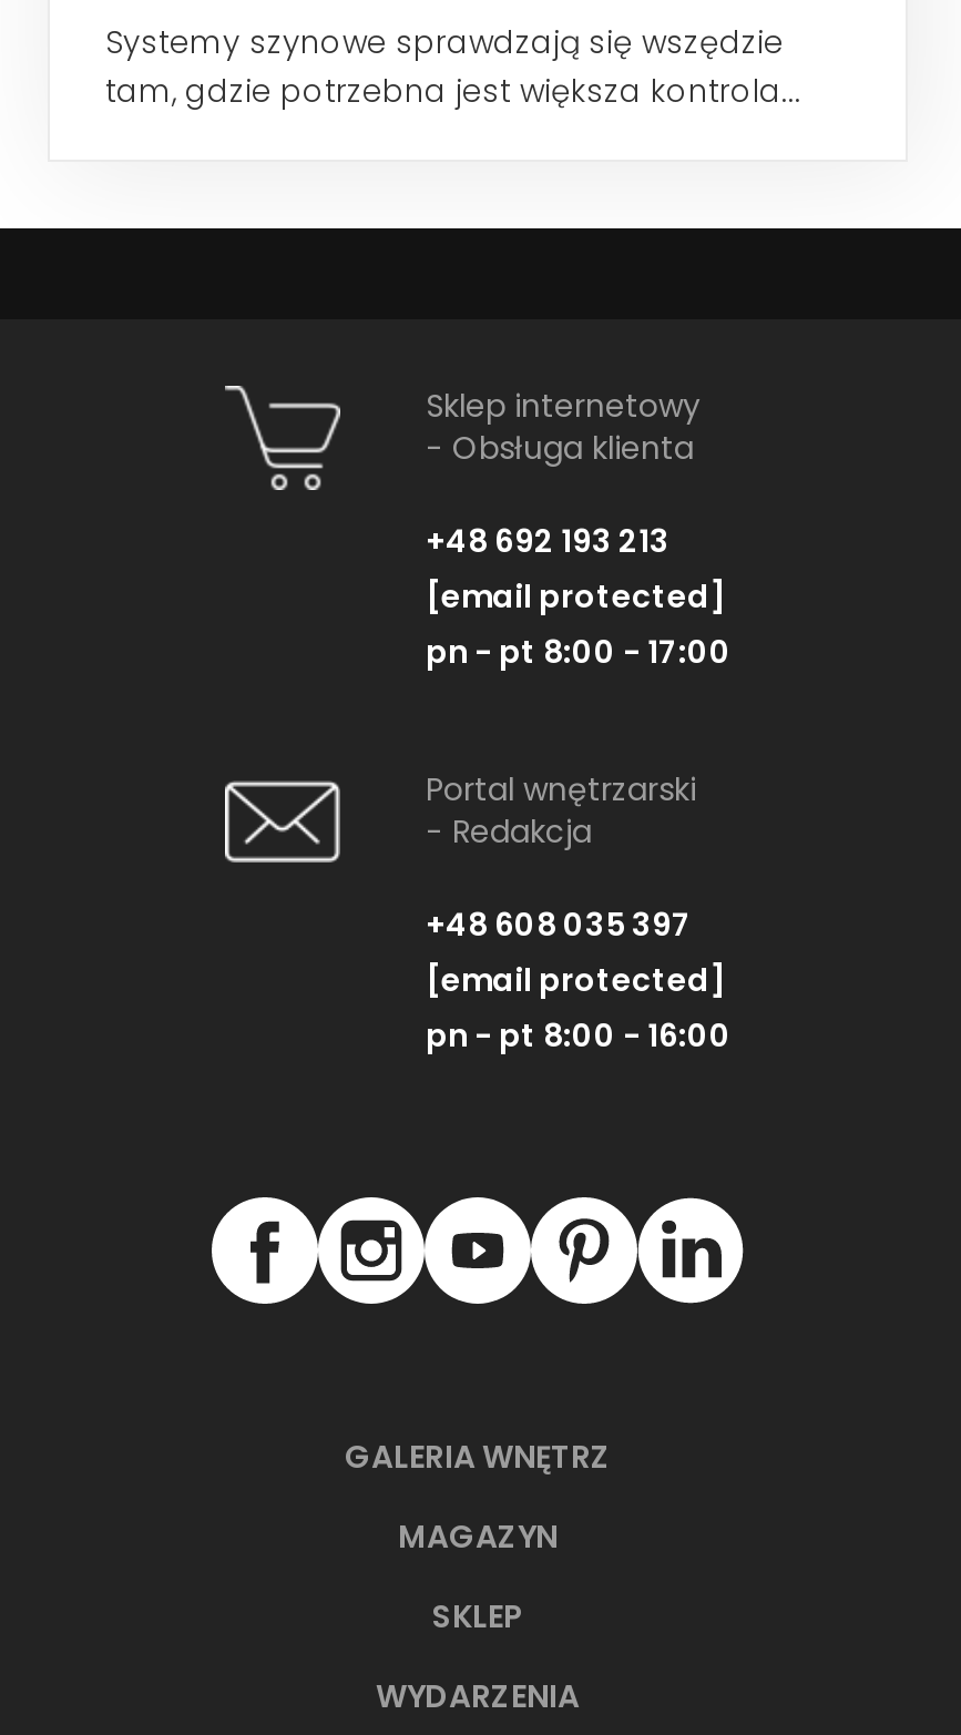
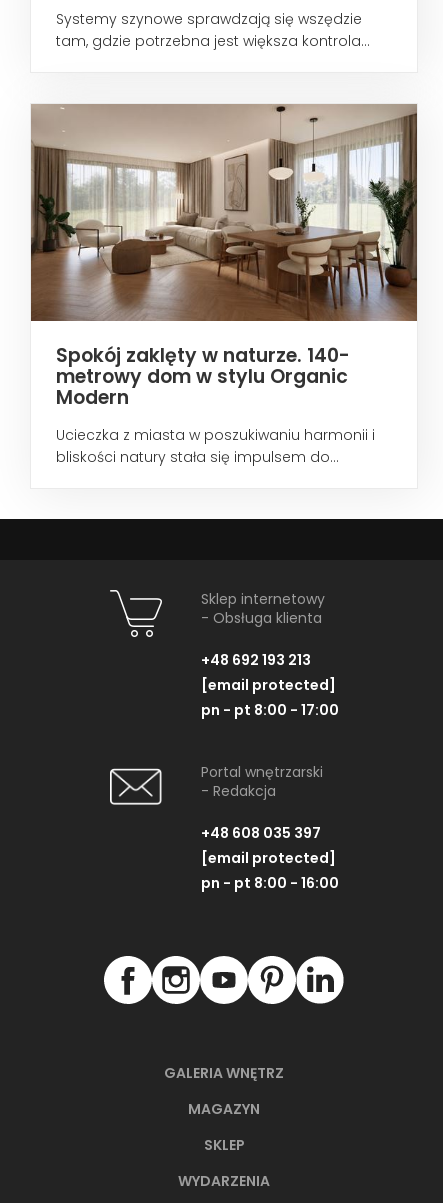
+ [image]
+ Spokój zaklęty w naturze. 140-
+ metrowy dom w stylu Organic
+ Modern
+ Ucieczka z miasta w poszukiwaniu harmonii i
+ bliskości natury stała się impulsem do...
